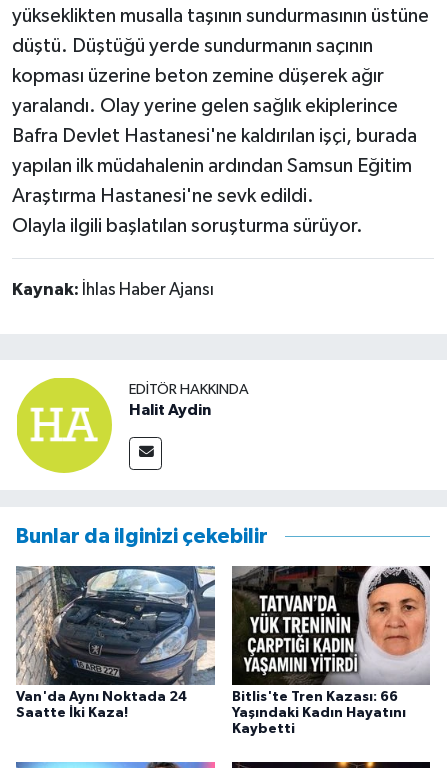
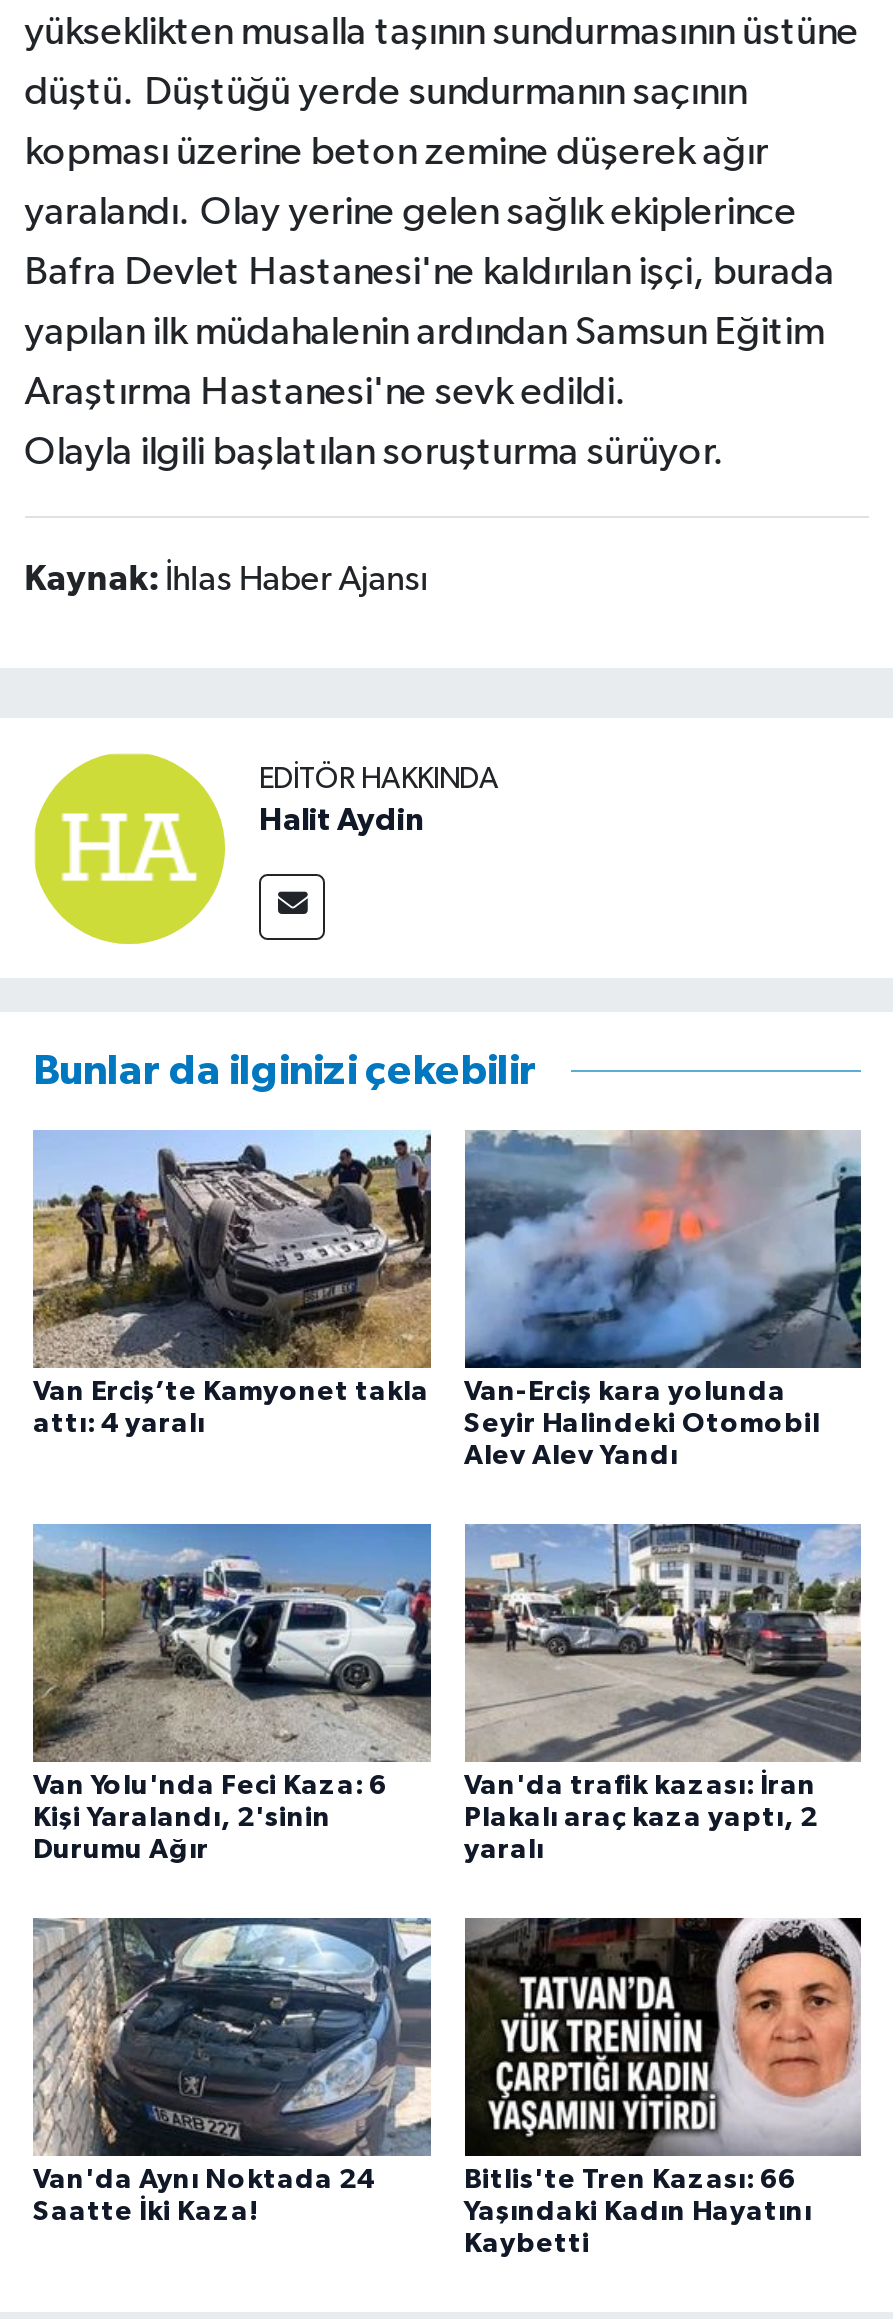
+ [image]
+ Van Yolu'nda Feci Kaza: 6
+ Kişi Yaralandı, 2'sinin
+ Durumu Ağır

+ [image]
+ Van Erciş’te Kamyonet takla
+ attı: 4 yaralı

+ [image]
+ Van-Erciş kara yolunda
+ Seyir Halindeki Otomobil
+ Alev Alev Yandı

+ [image]
+ Van'da trafik kazası: İran
+ Plakalı araç kaza yaptı, 2
+ yaralı
